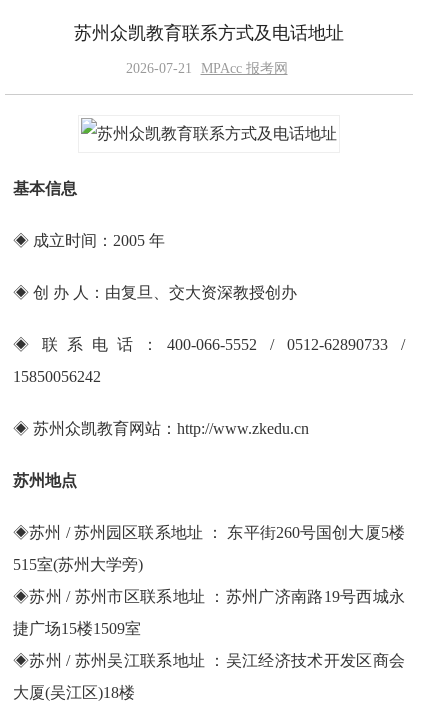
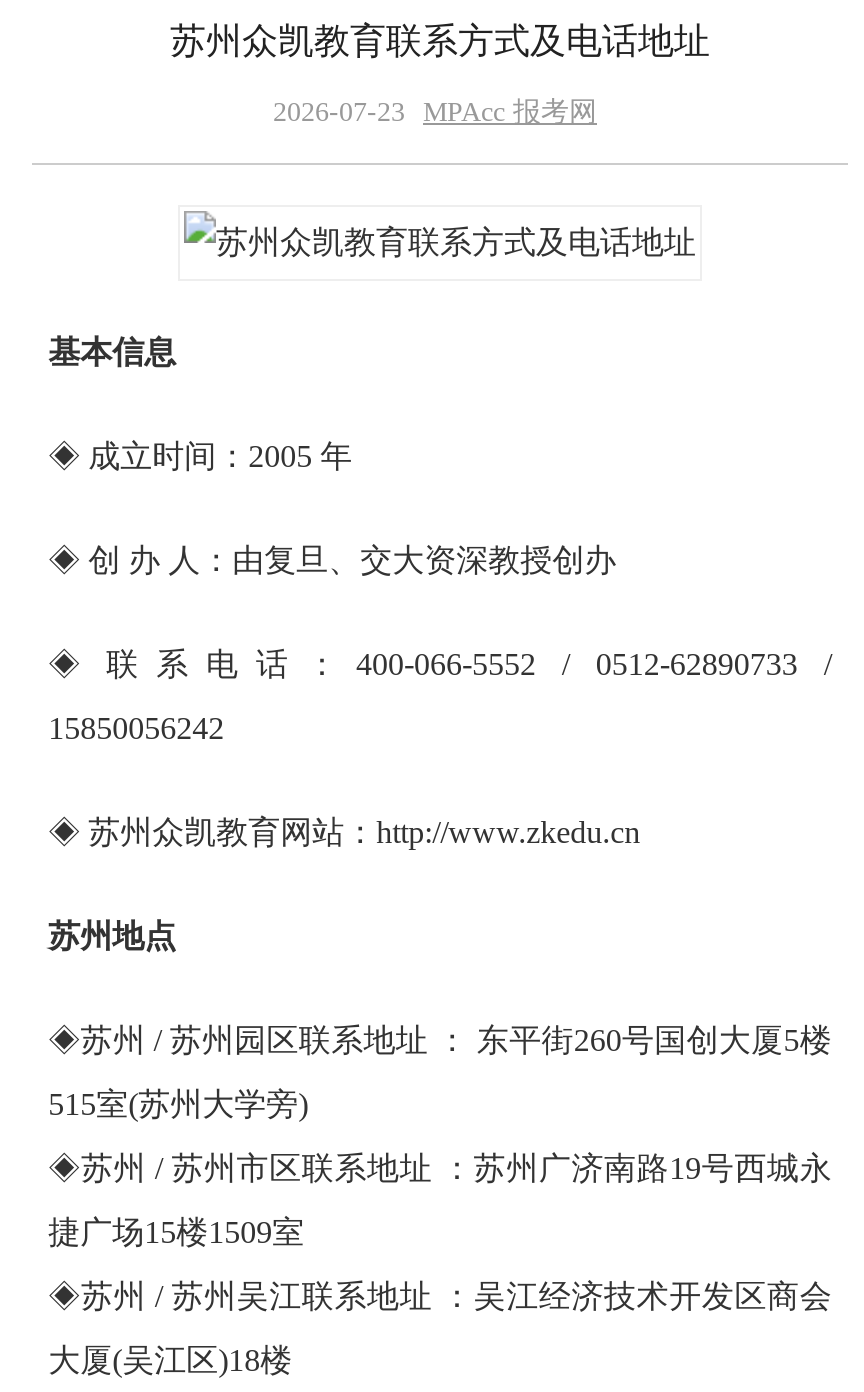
- 2026-07-21 MPAcc 报考网
+ 2026-07-23 MPAcc 报考网
